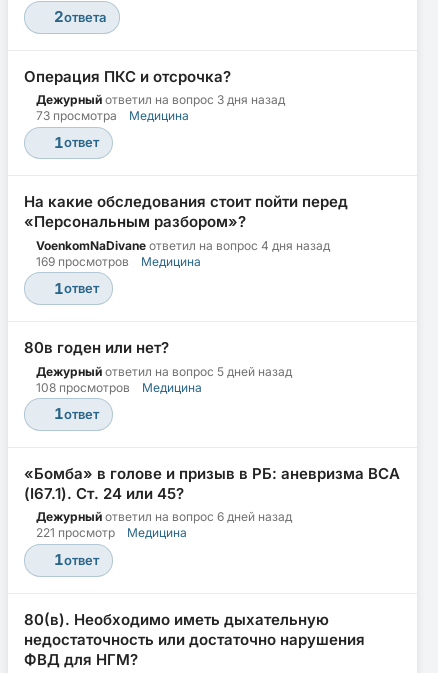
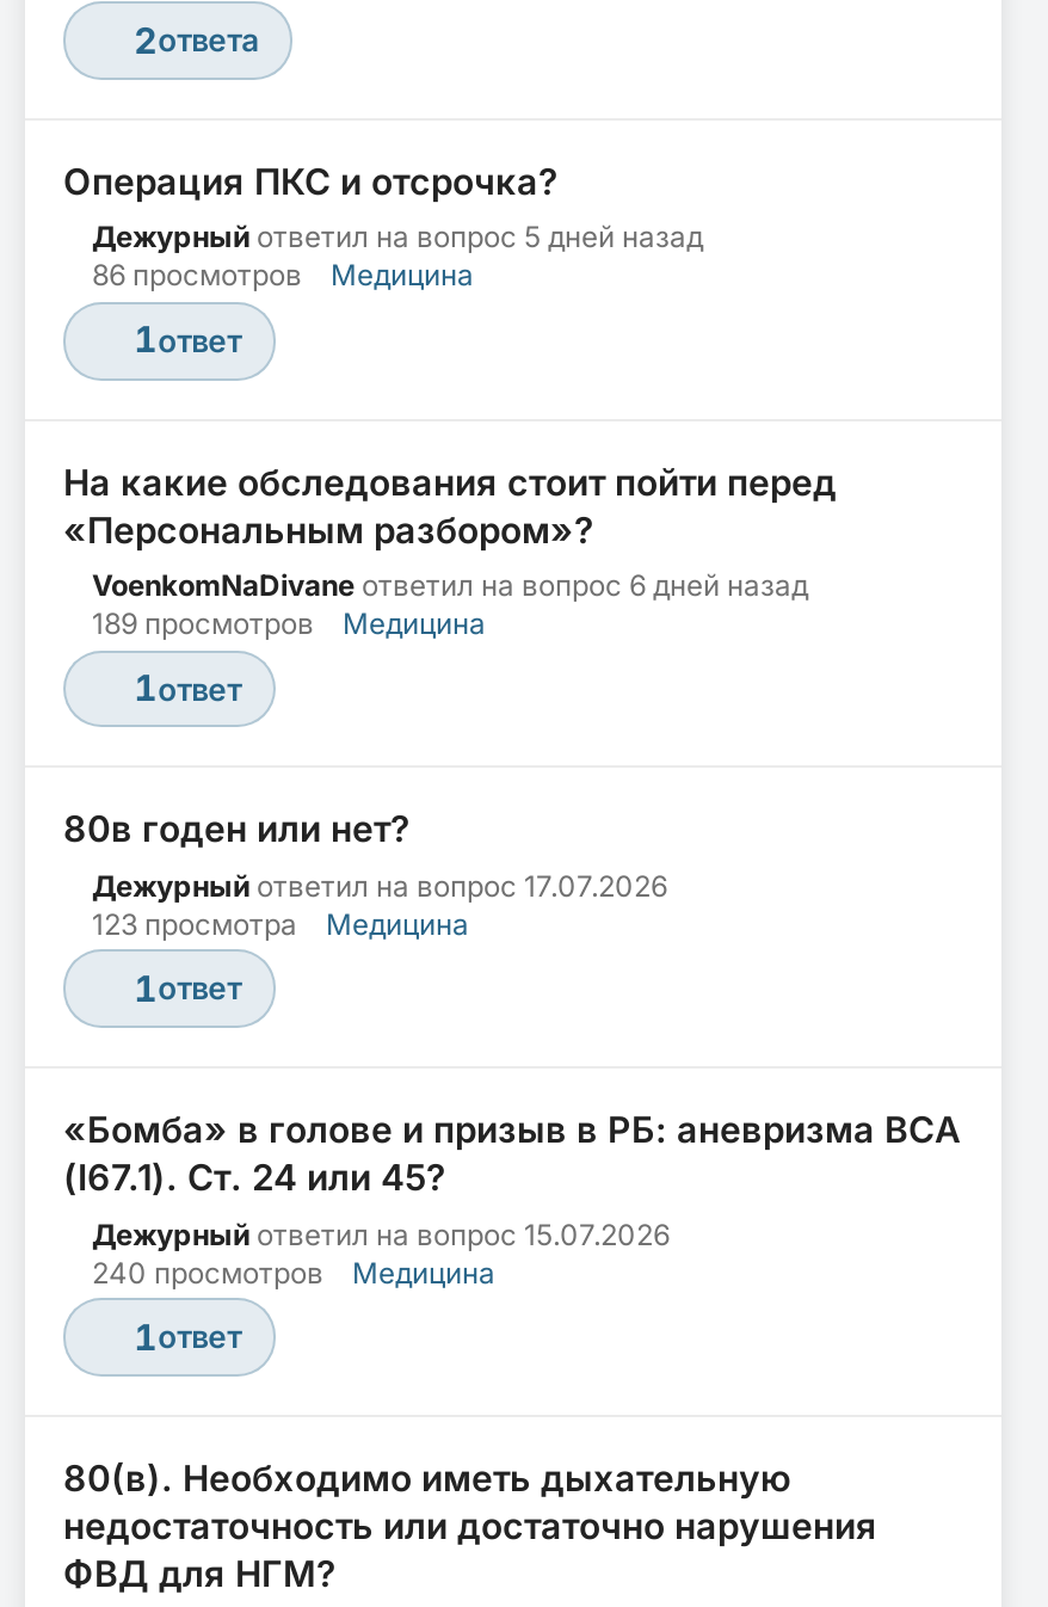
- Дежурный ответил на вопрос 3 дня назад
- 73 просмотра
+ 86 просмотров

- VoenkomNaDivane ответил на вопрос 4 дня назад
+ VoenkomNaDivane ответил на вопрос 6 дней назад

- 169 просмотров Медицина
+ 189 просмотров Медицина

moved up: Дежурный ответил на вопрос 5 дней назад

- 108 просмотров
+ Дежурный ответил на вопрос 17.07.2026
+ 123 просмотра

- Дежурный ответил на вопрос 6 дней назад
- 221 просмотр
+ Дежурный ответил на вопрос 15.07.2026
+ 240 просмотров
